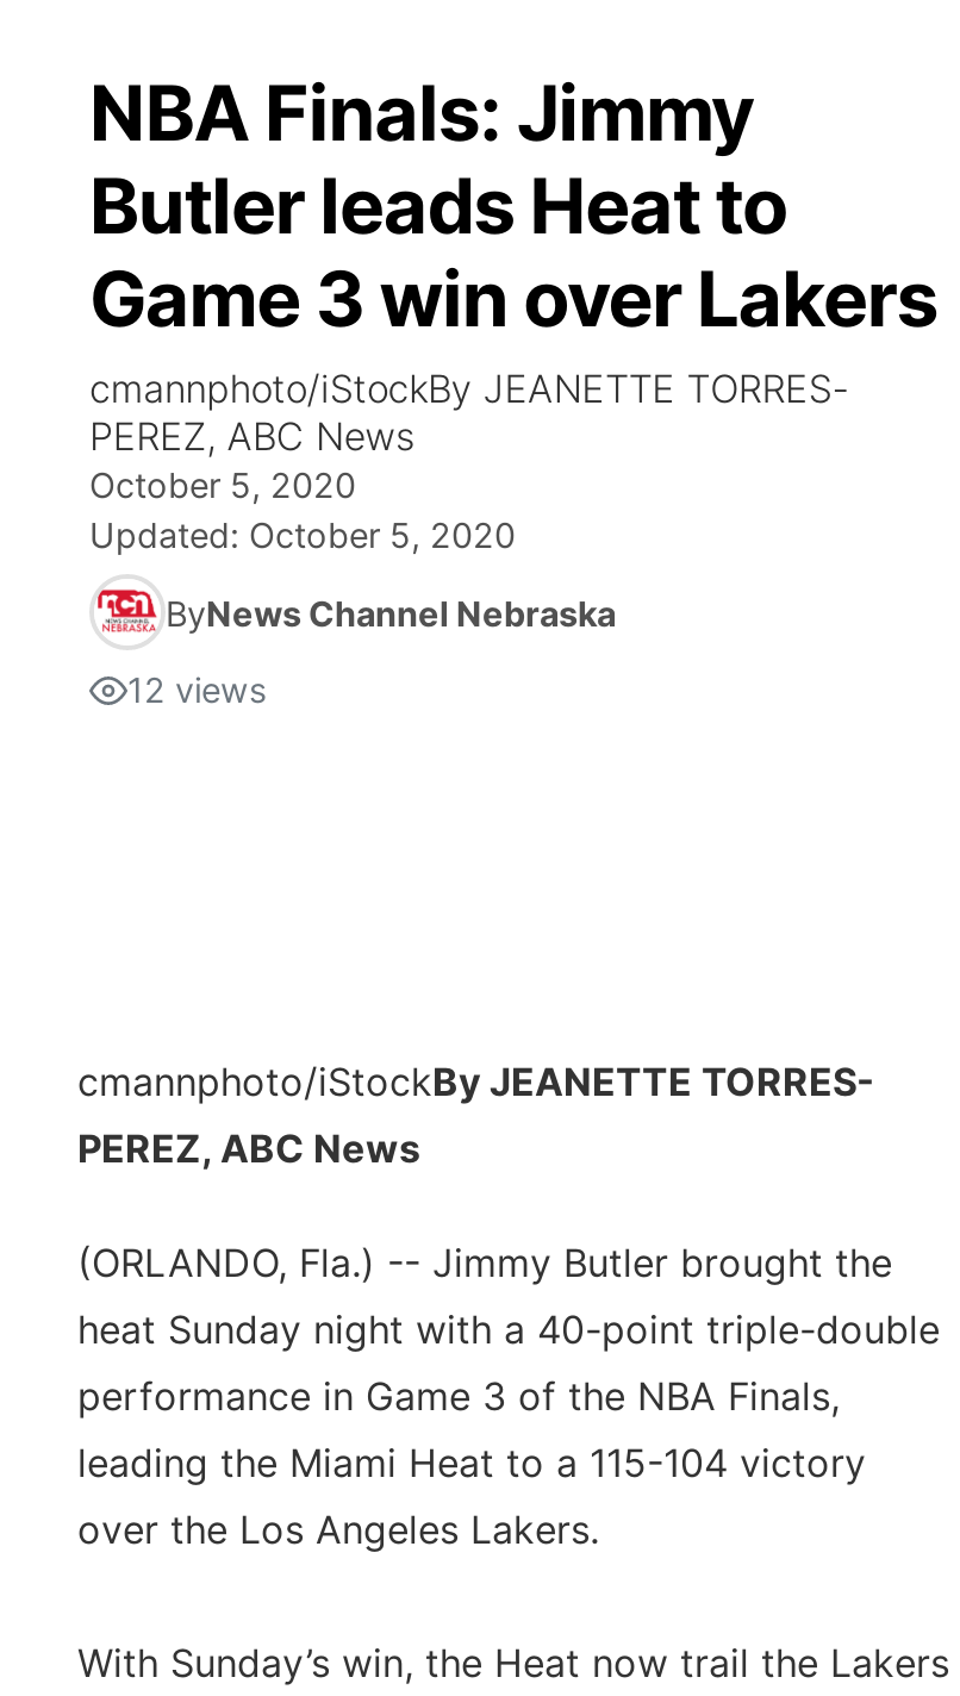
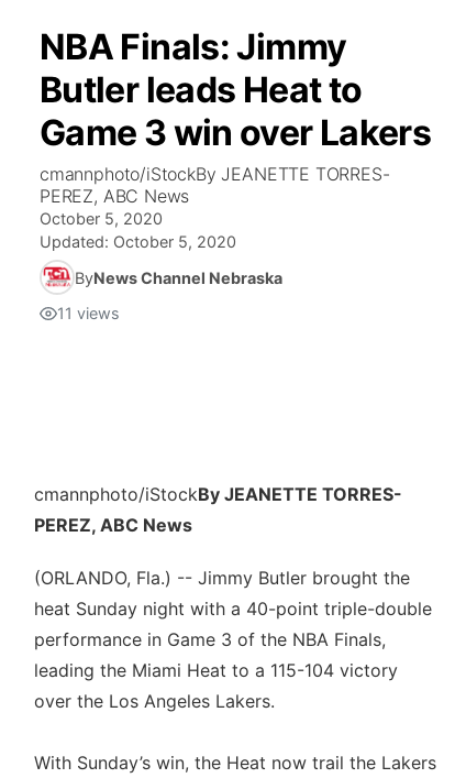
- 12 views
+ 11 views
